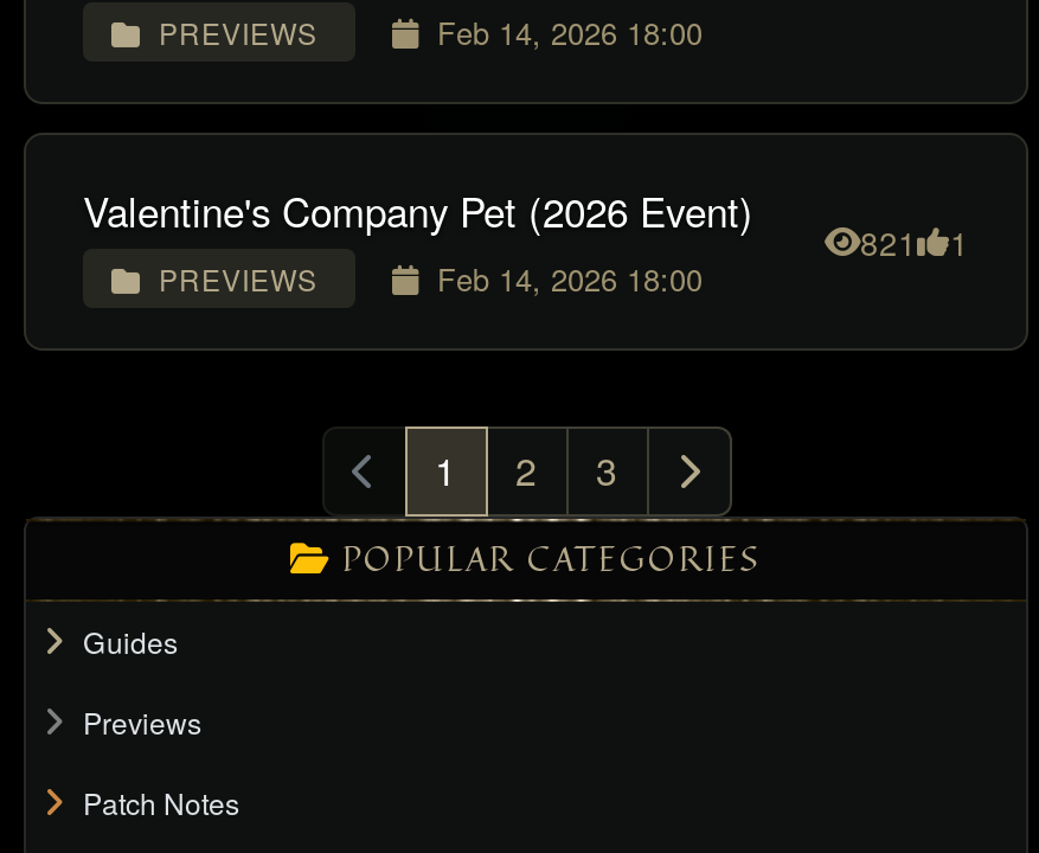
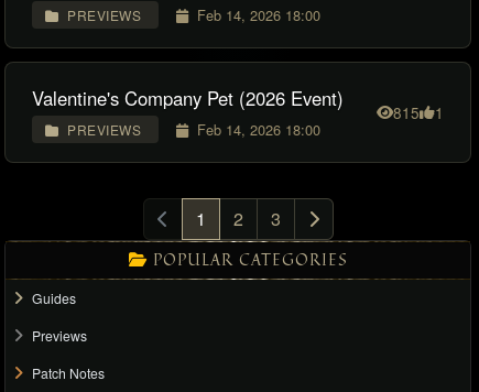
- 821
+ 815
